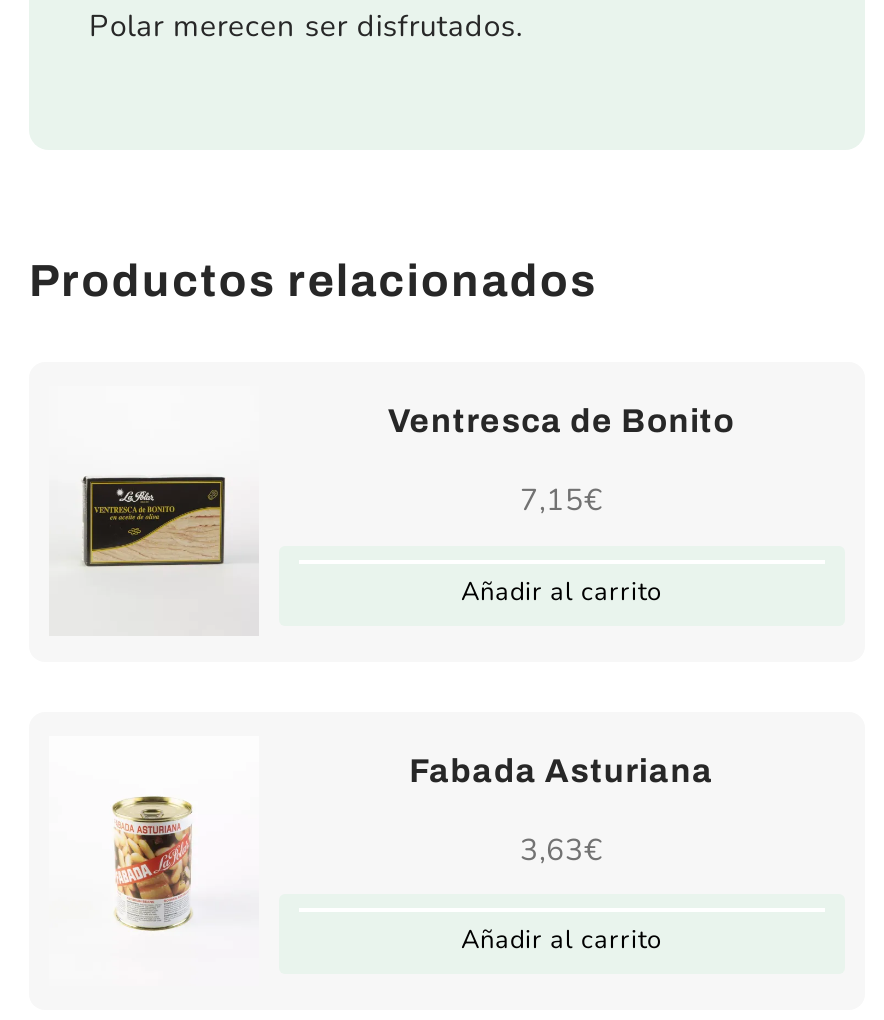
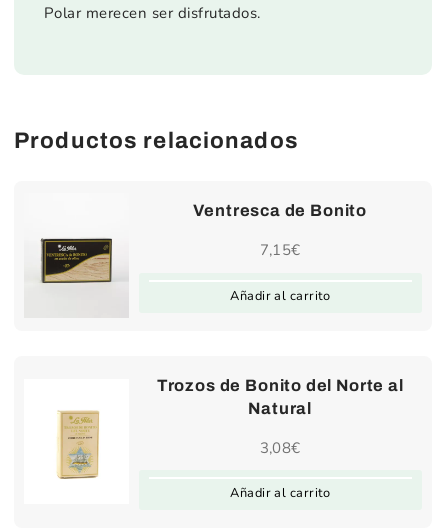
- Fabada Asturiana
+ Trozos de Bonito del Norte al
+ Natural

- [image]
+ [image]

- 3,63€
+ 3,08€
